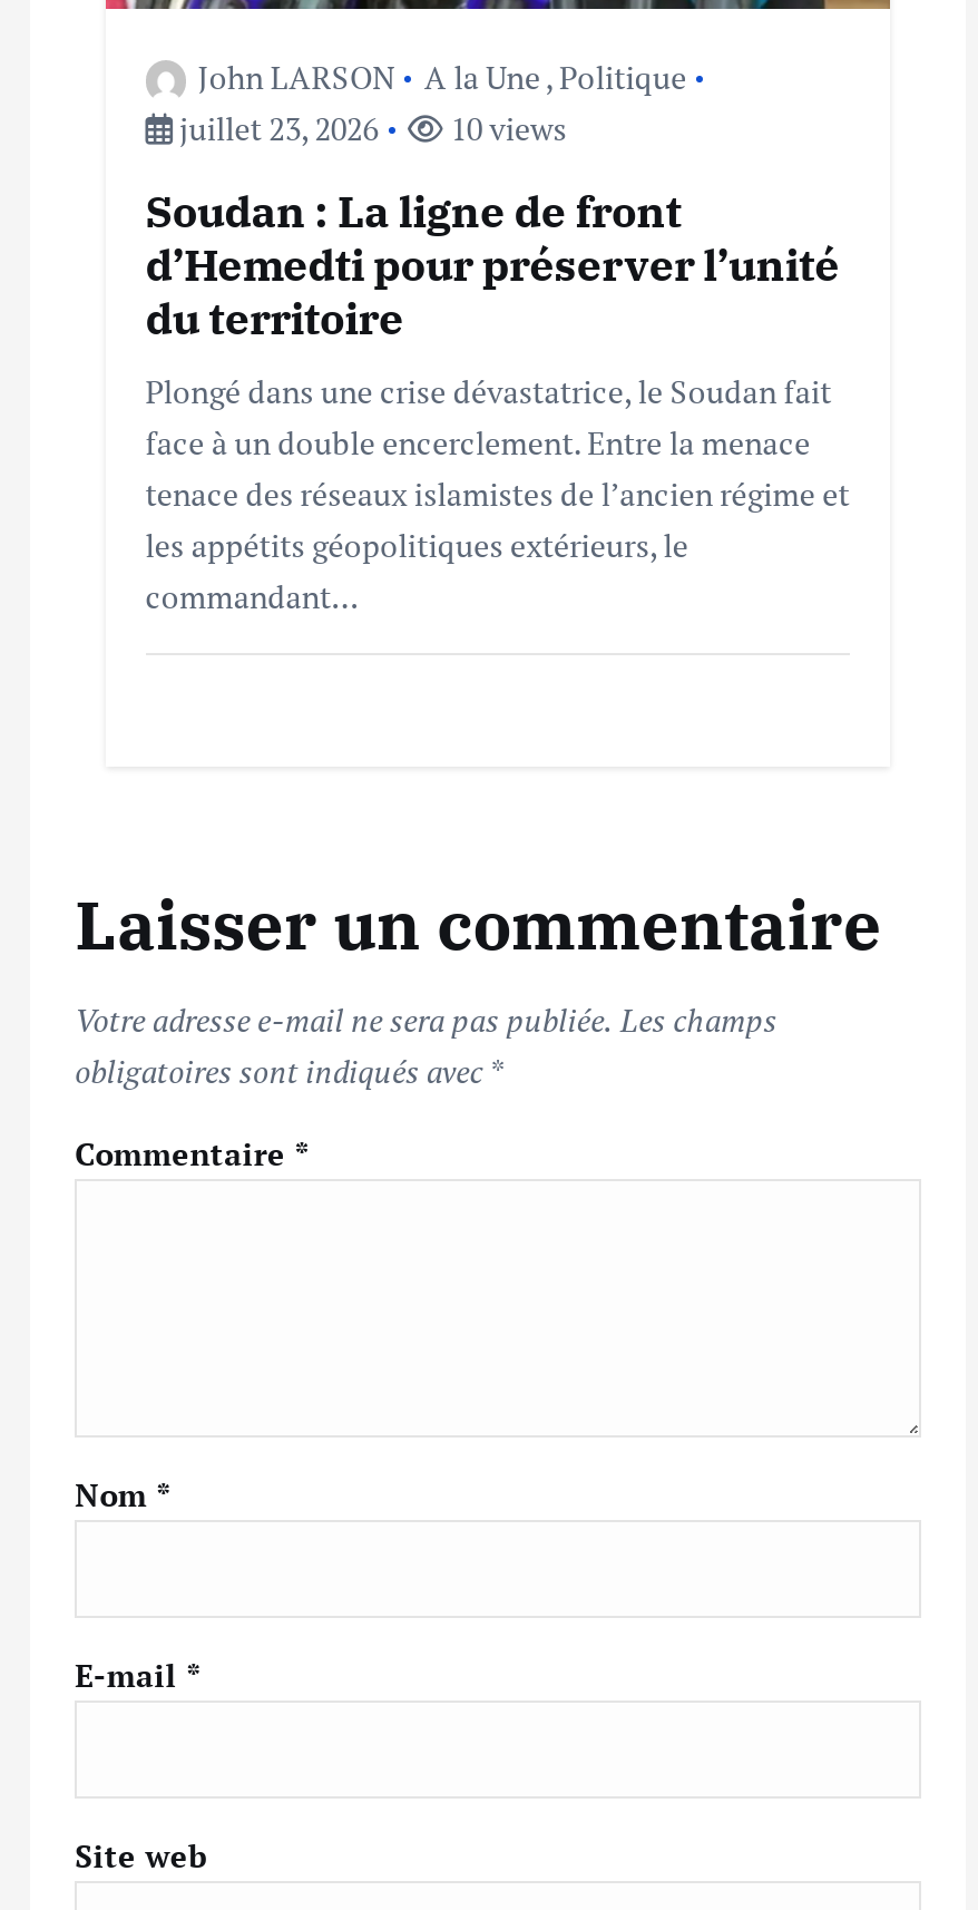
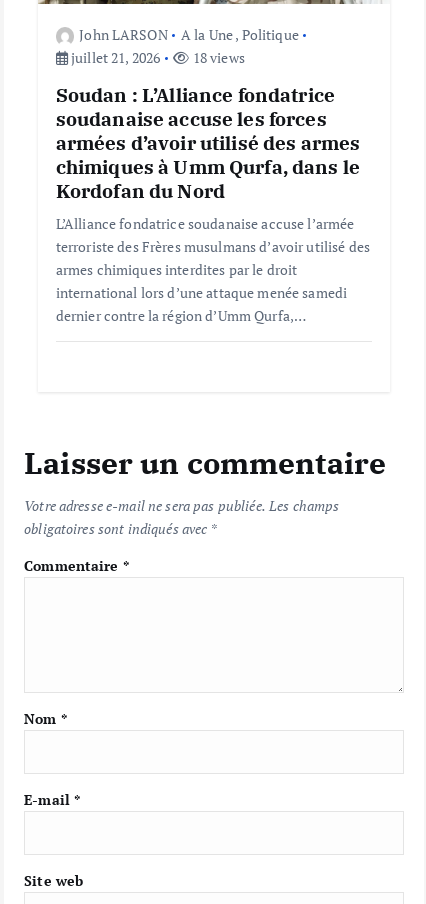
- juillet 23, 2026
- 10 views
+ juillet 21, 2026
+ 18 views

- Soudan : La ligne de front
- d’Hemedti pour préserver l’unité
- du territoire
- Plongé dans une crise dévastatrice, le Soudan fait
- face à un double encerclement. Entre la menace
- tenace des réseaux islamistes de l’ancien régime et
- les appétits géopolitiques extérieurs, le
- commandant…
+ Soudan : L’Alliance fondatrice
+ soudanaise accuse les forces
+ armées d’avoir utilisé des armes
+ chimiques à Umm Qurfa, dans le
+ Kordofan du Nord
+ L’Alliance fondatrice soudanaise accuse l’armée
+ terroriste des Frères musulmans d’avoir utilisé des
+ armes chimiques interdites par le droit
+ international lors d’une attaque menée samedi
+ dernier contre la région d’Umm Qurfa,…
